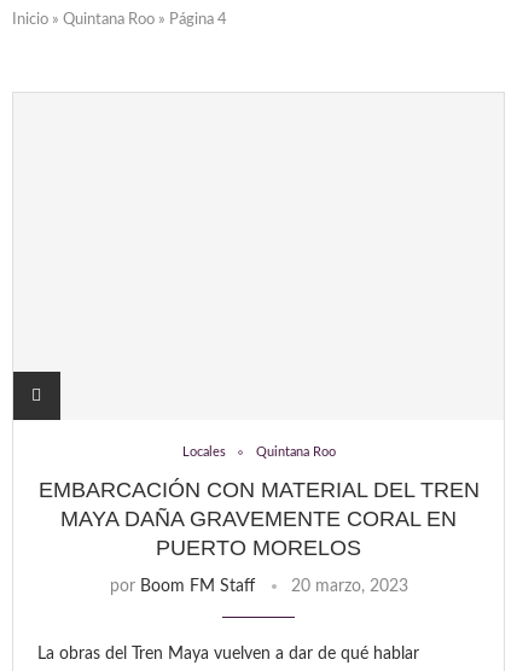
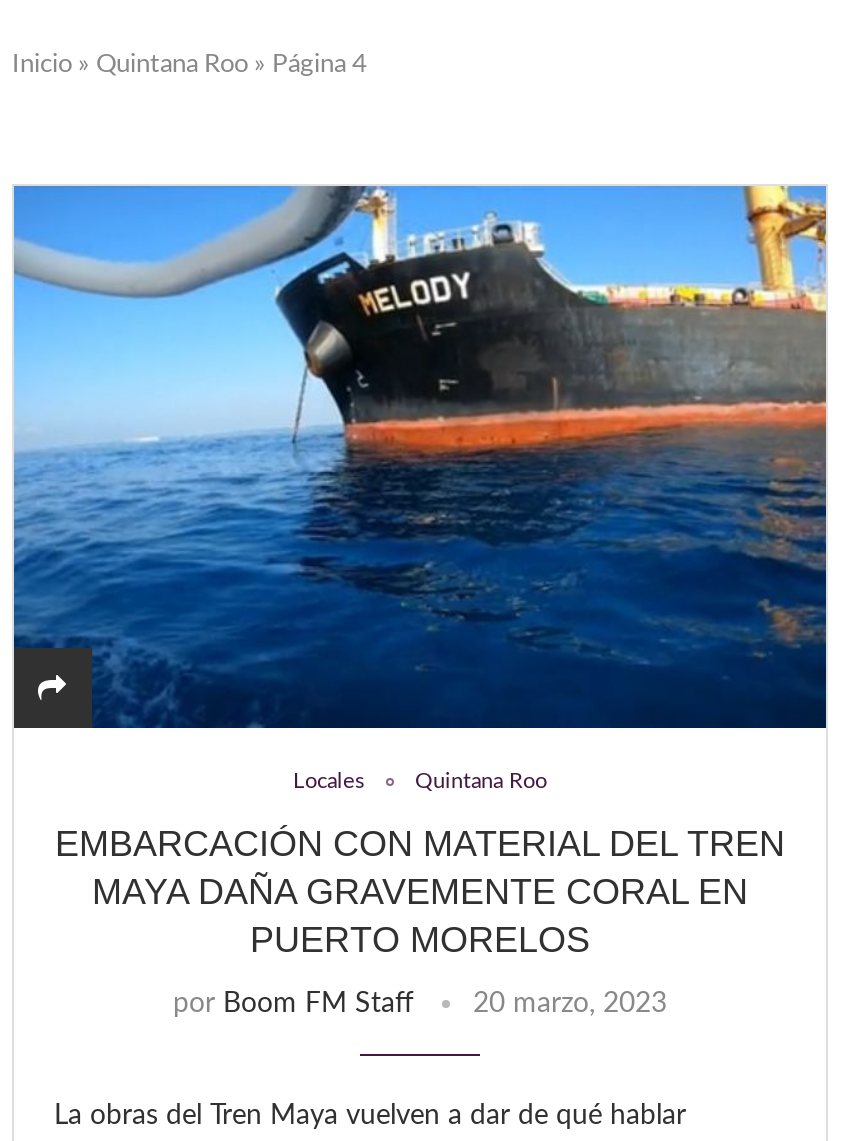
+ [image]
